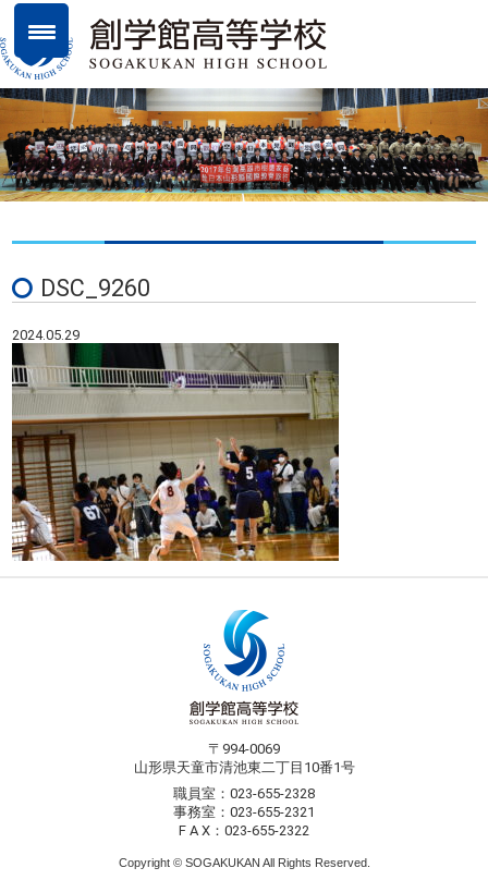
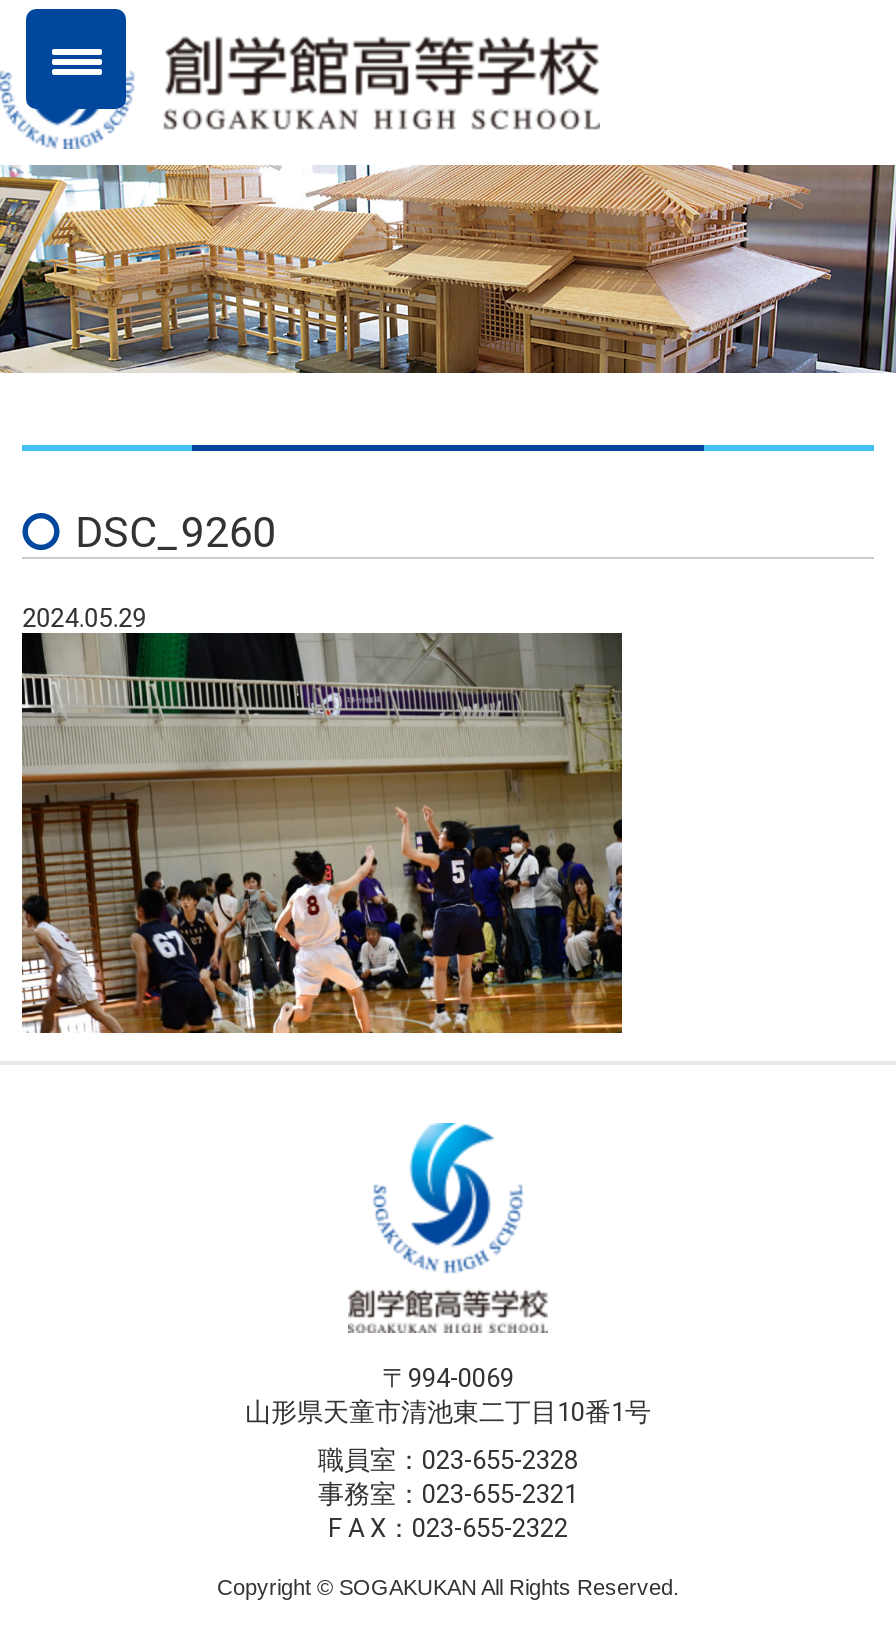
- [image]
+ [image]
